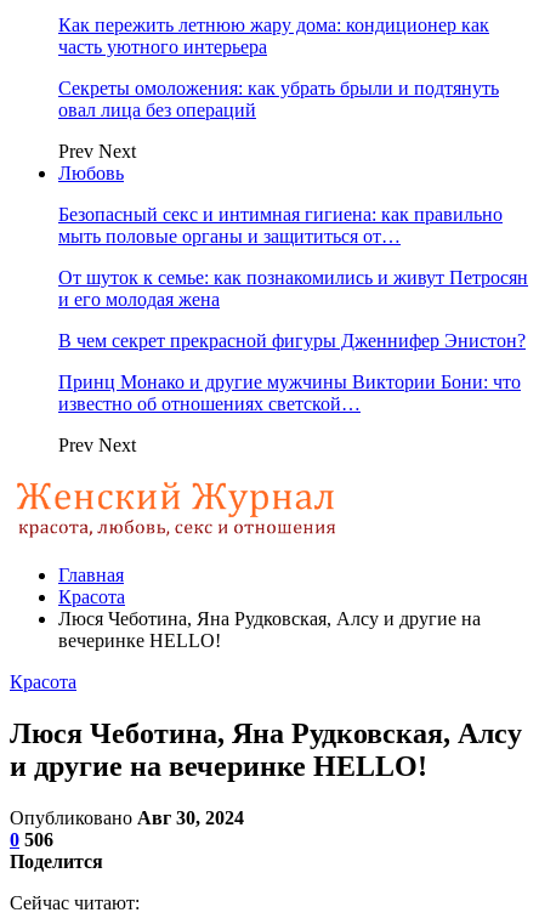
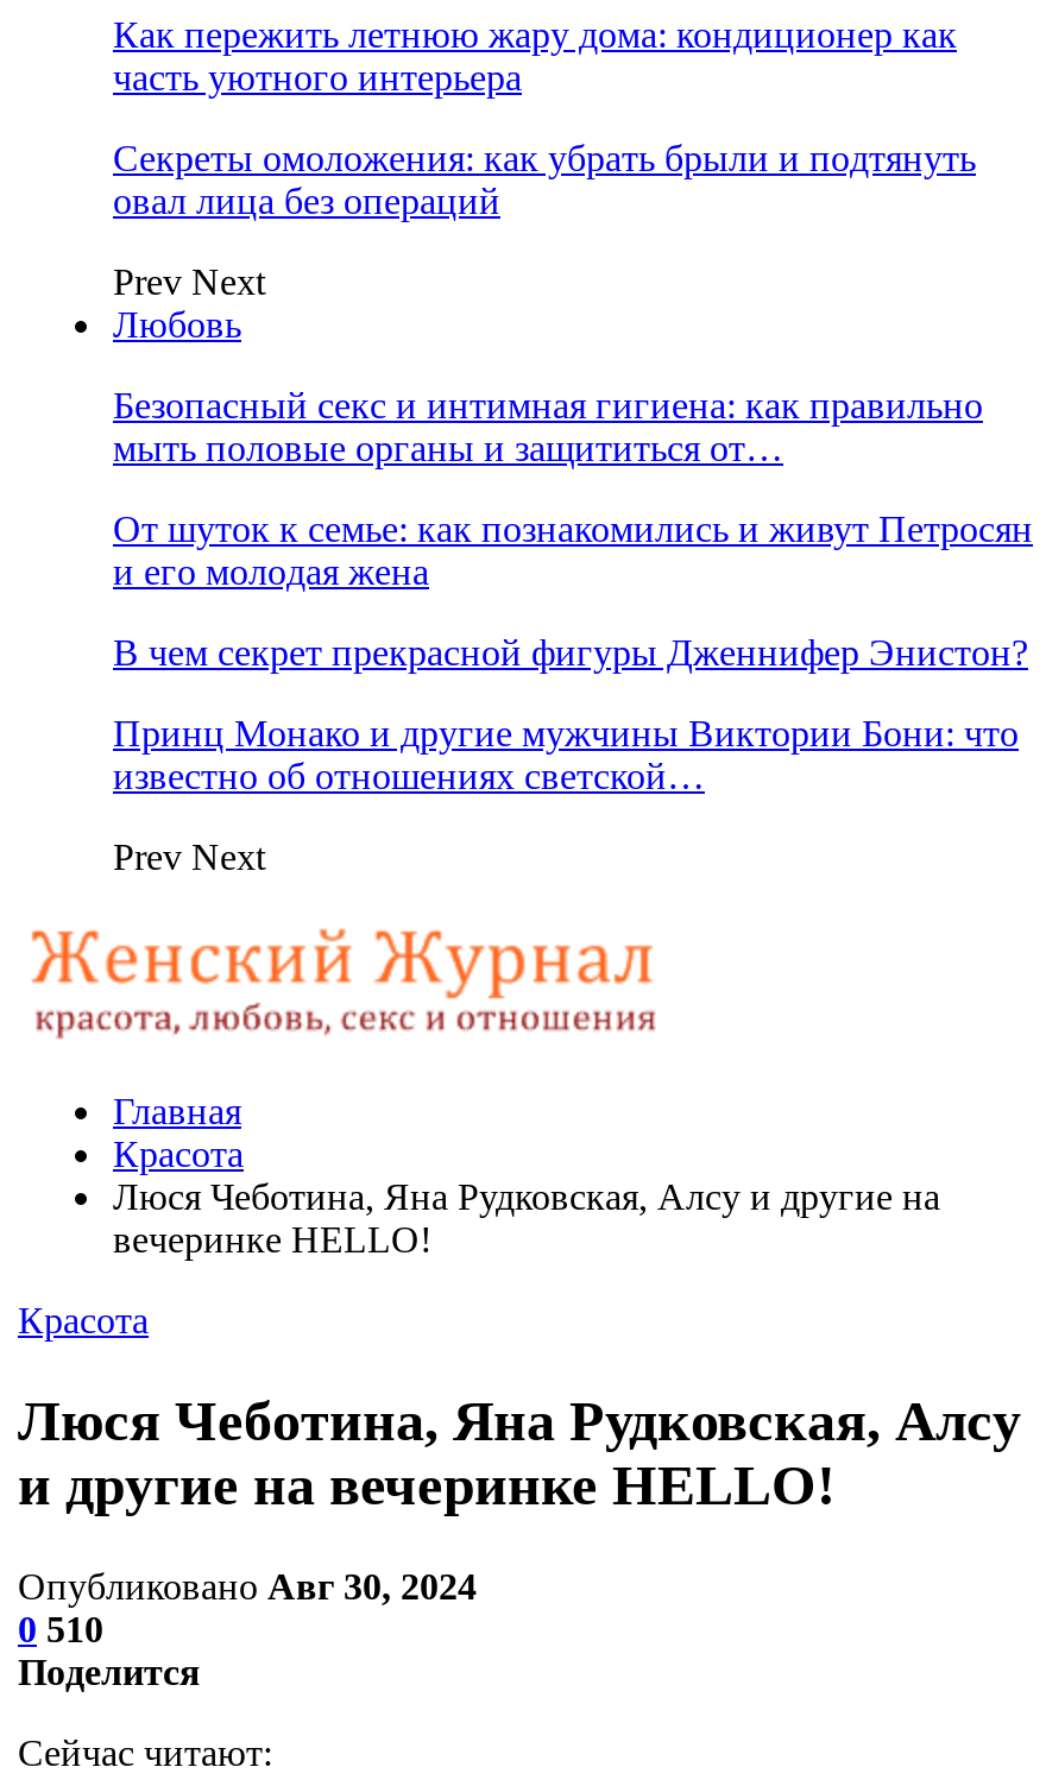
- 0 506
+ 0 510
